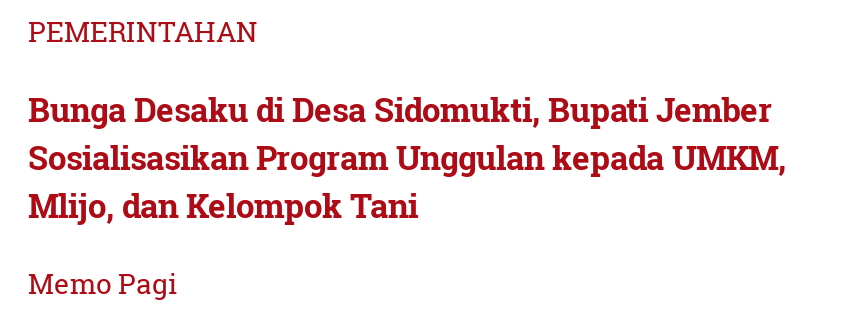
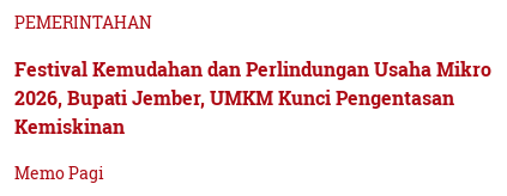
- Bunga Desaku di Desa Sidomukti, Bupati Jember
- Sosialisasikan Program Unggulan kepada UMKM,
- Mlijo, dan Kelompok Tani
+ Festival Kemudahan dan Perlindungan Usaha Mikro
+ 2026, Bupati Jember, UMKM Kunci Pengentasan
+ Kemiskinan
